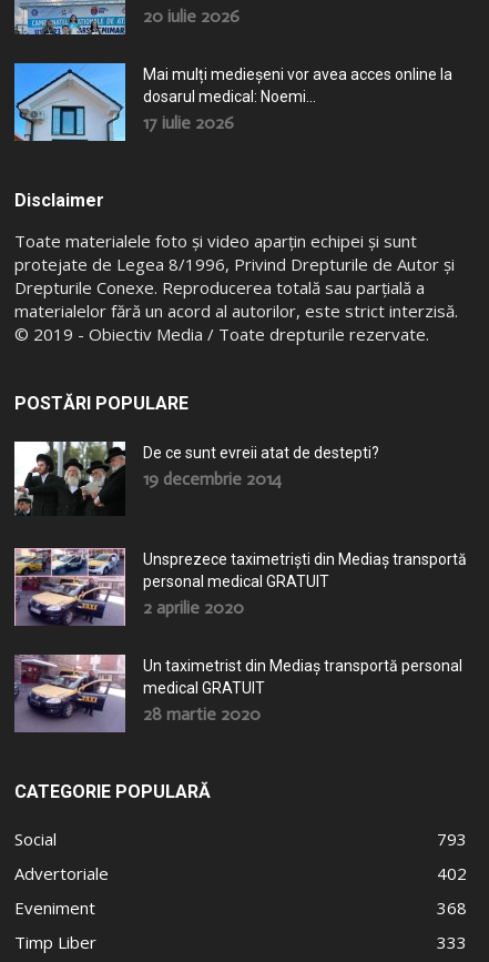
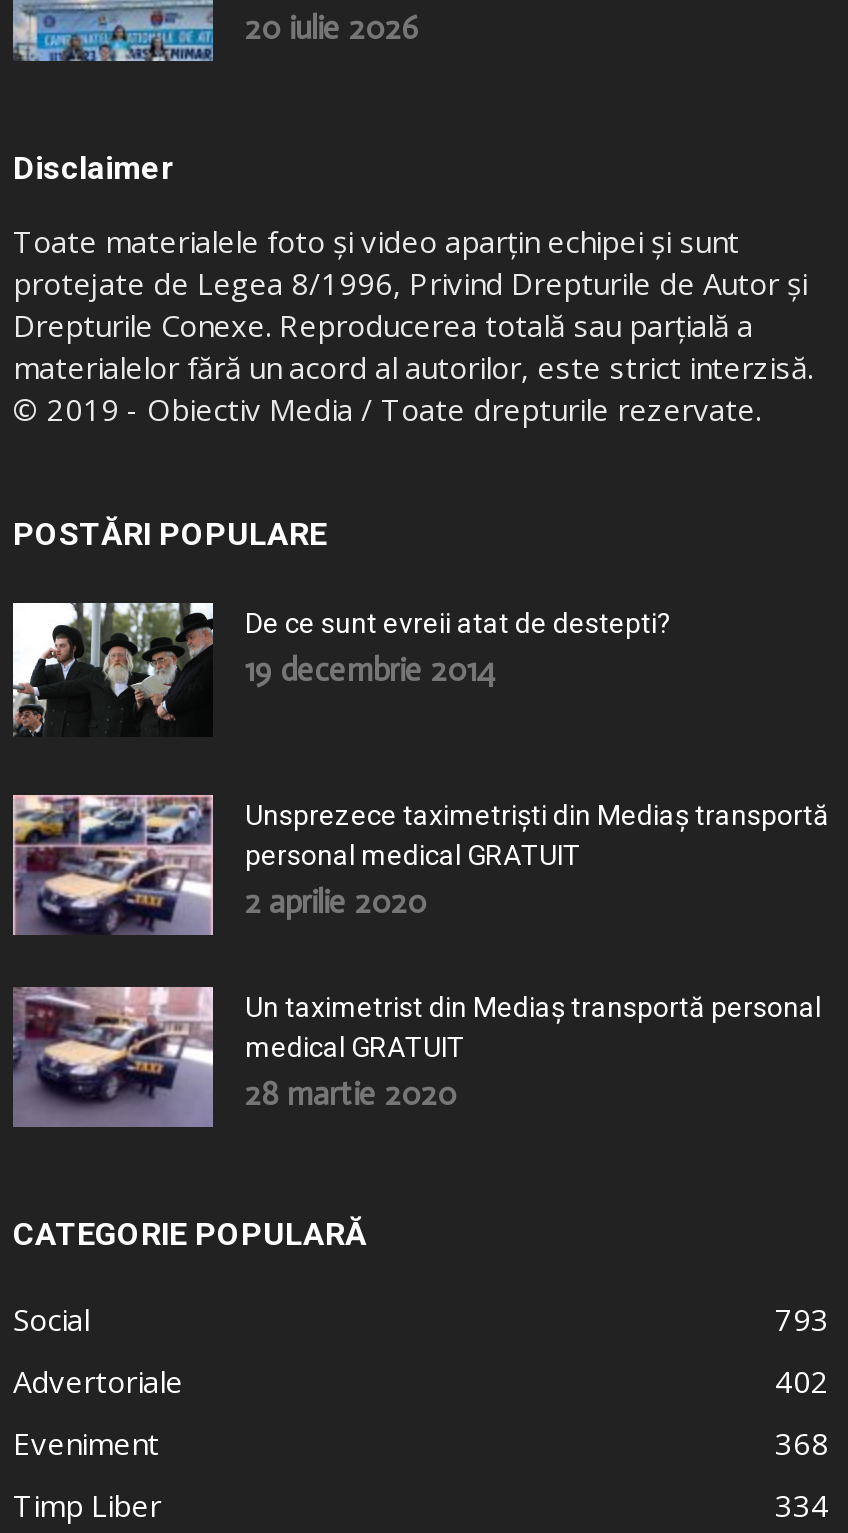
- [image]
- Mai mulți medieșeni vor avea acces online la
- dosarul medical: Noemi...
- 17 iulie 2026

- 333
+ 334
